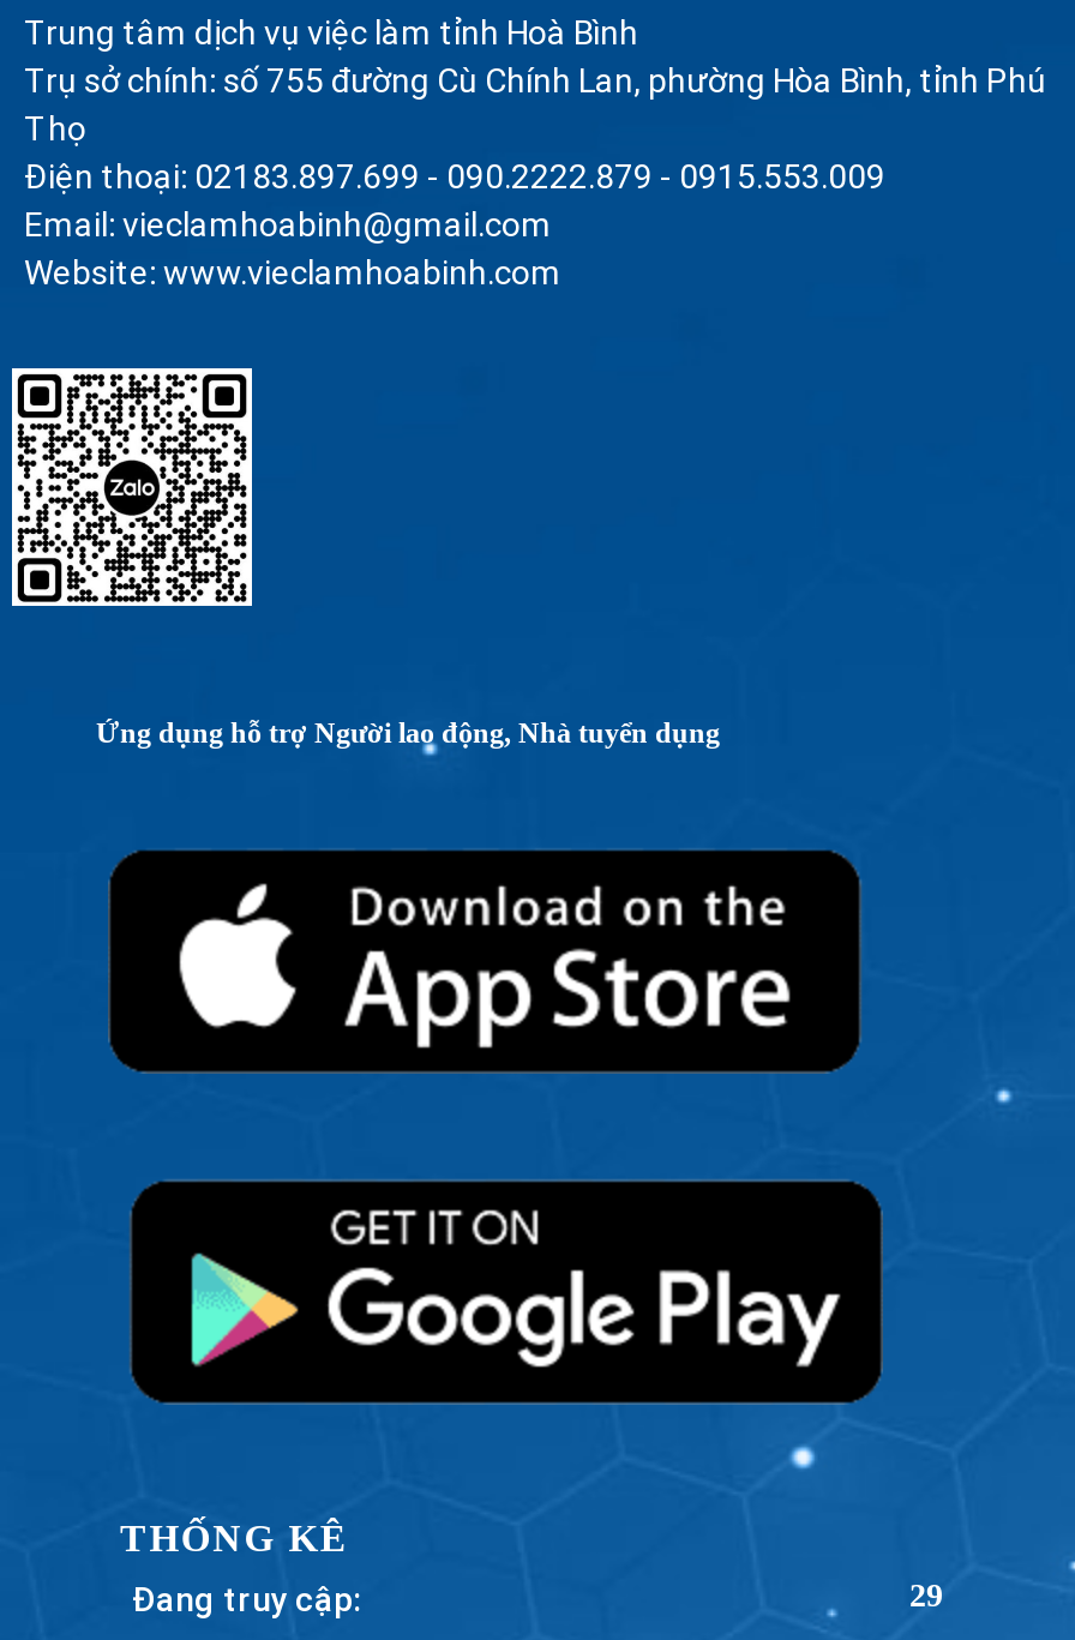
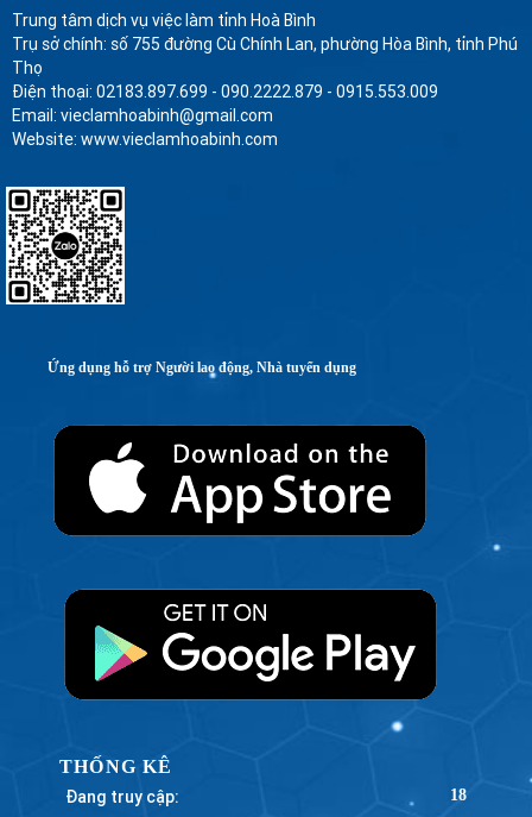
- 29
+ 18
